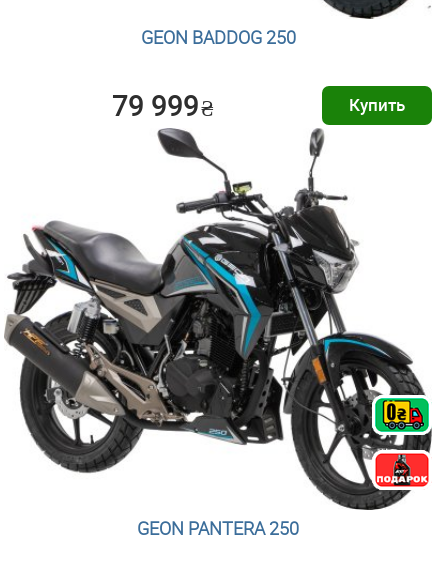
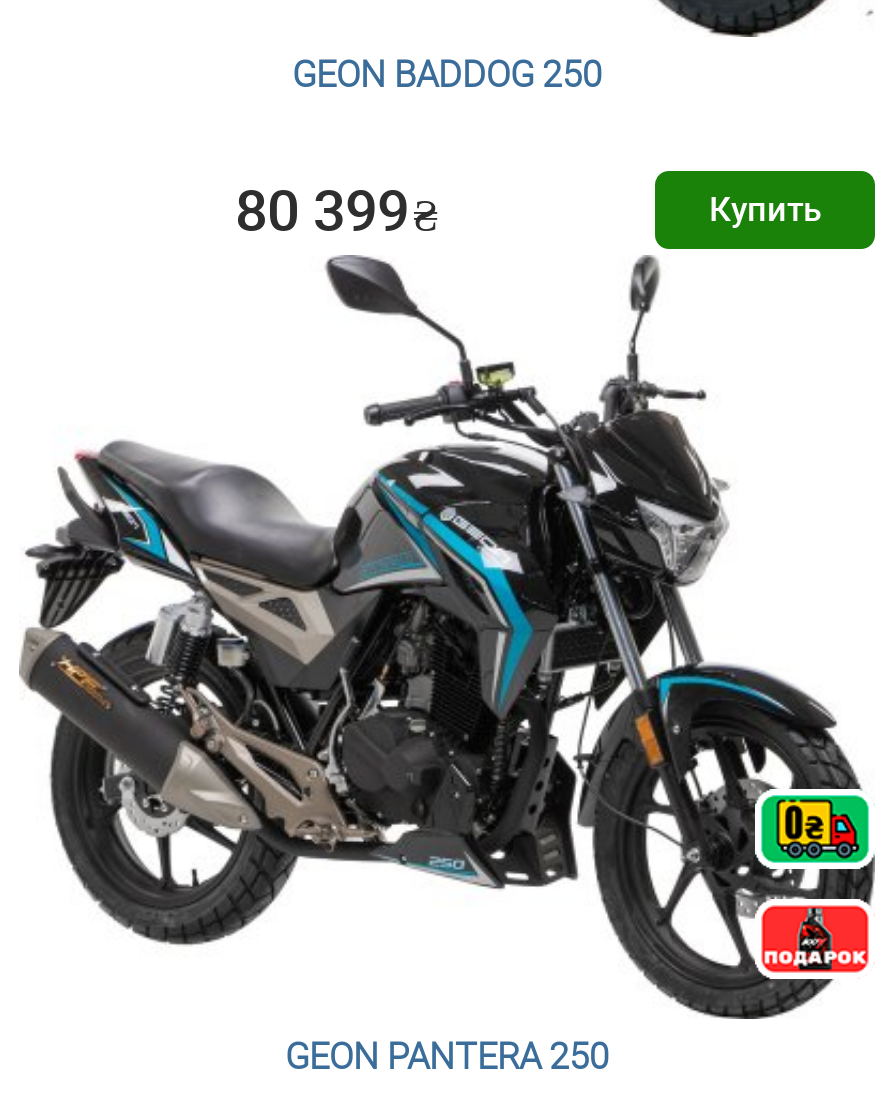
- 79 999 ₴
+ 80 399 ₴
